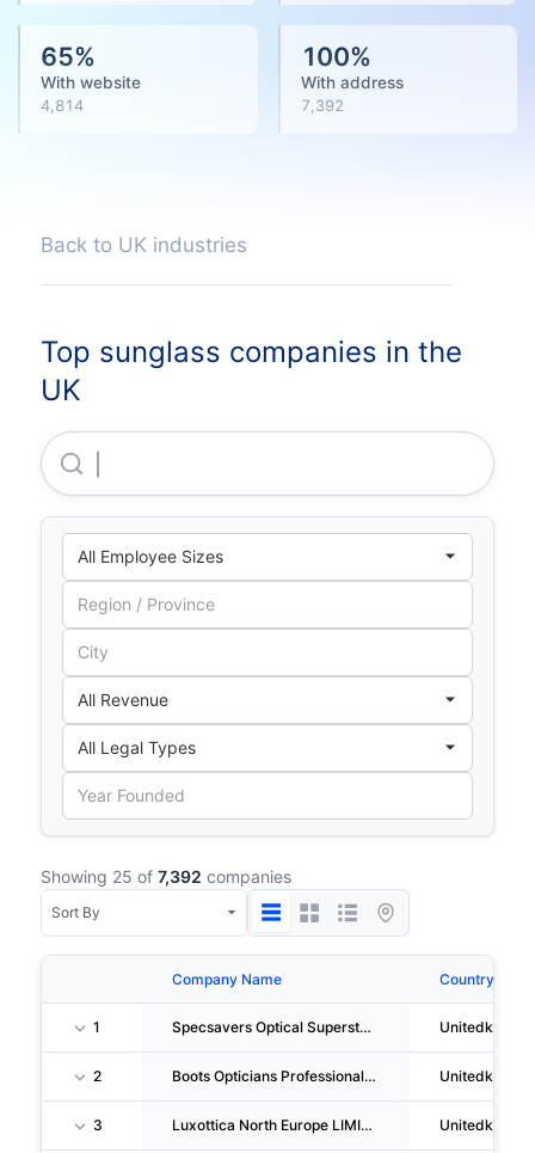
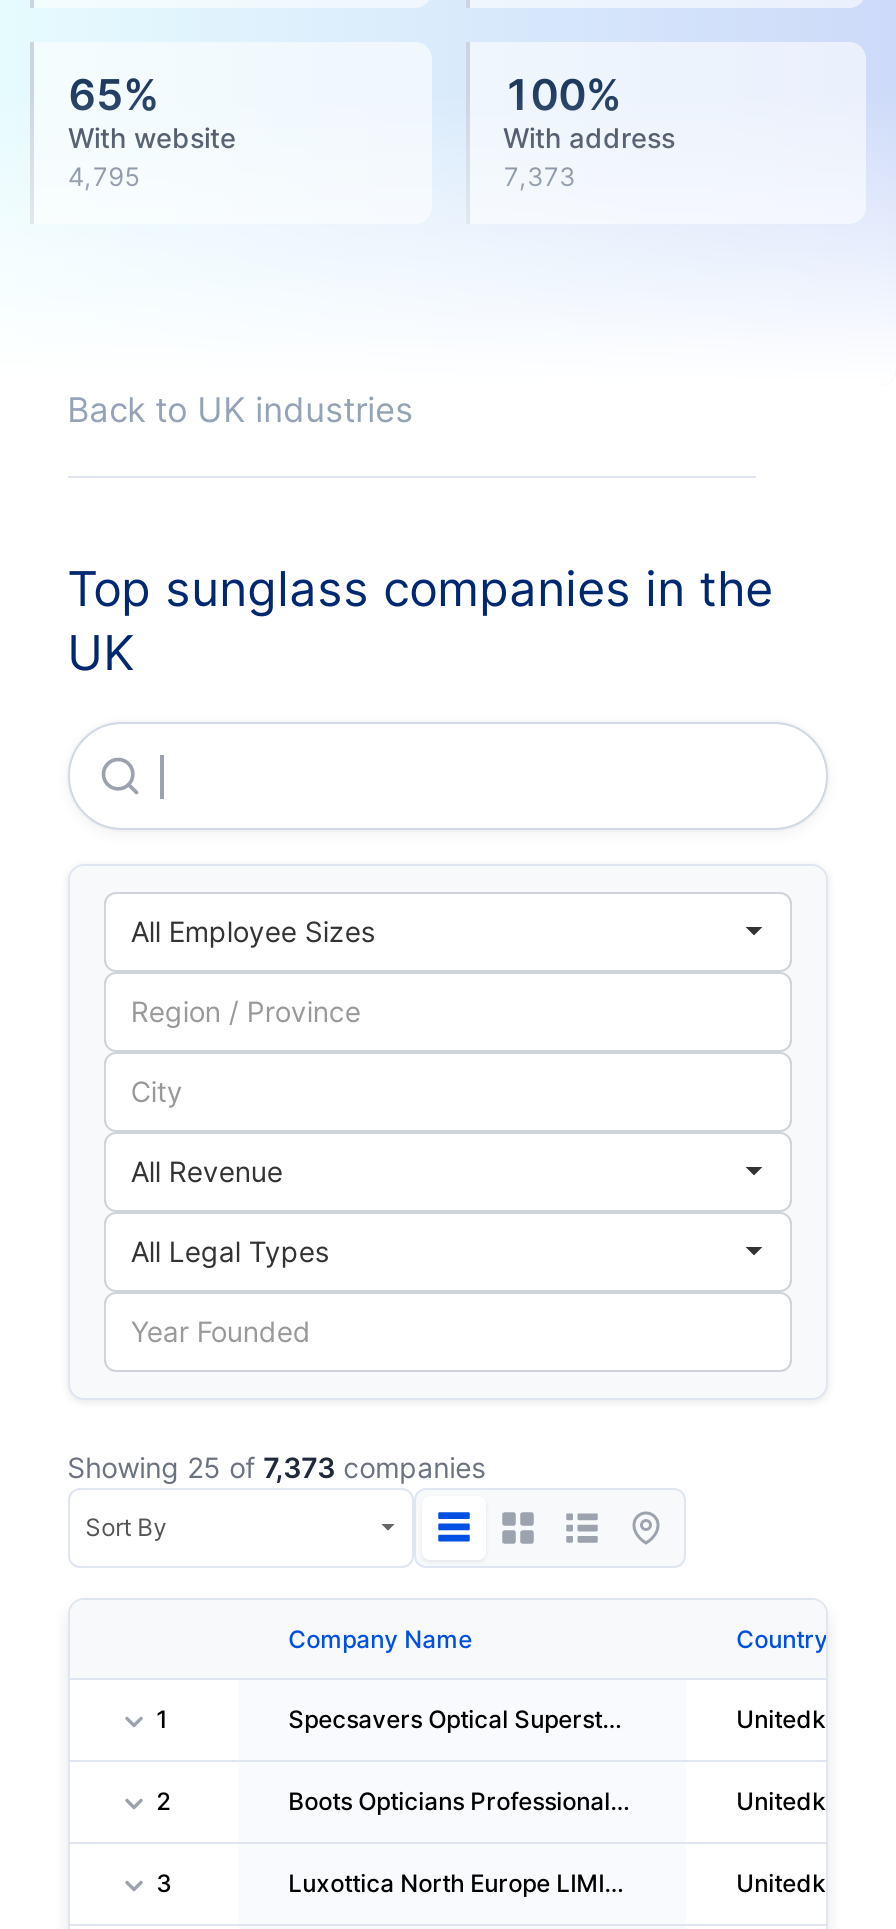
- 4,814
+ 4,795

- 7,392
+ 7,373

- Showing 25 of 7,392 companies
+ Showing 25 of 7,373 companies
